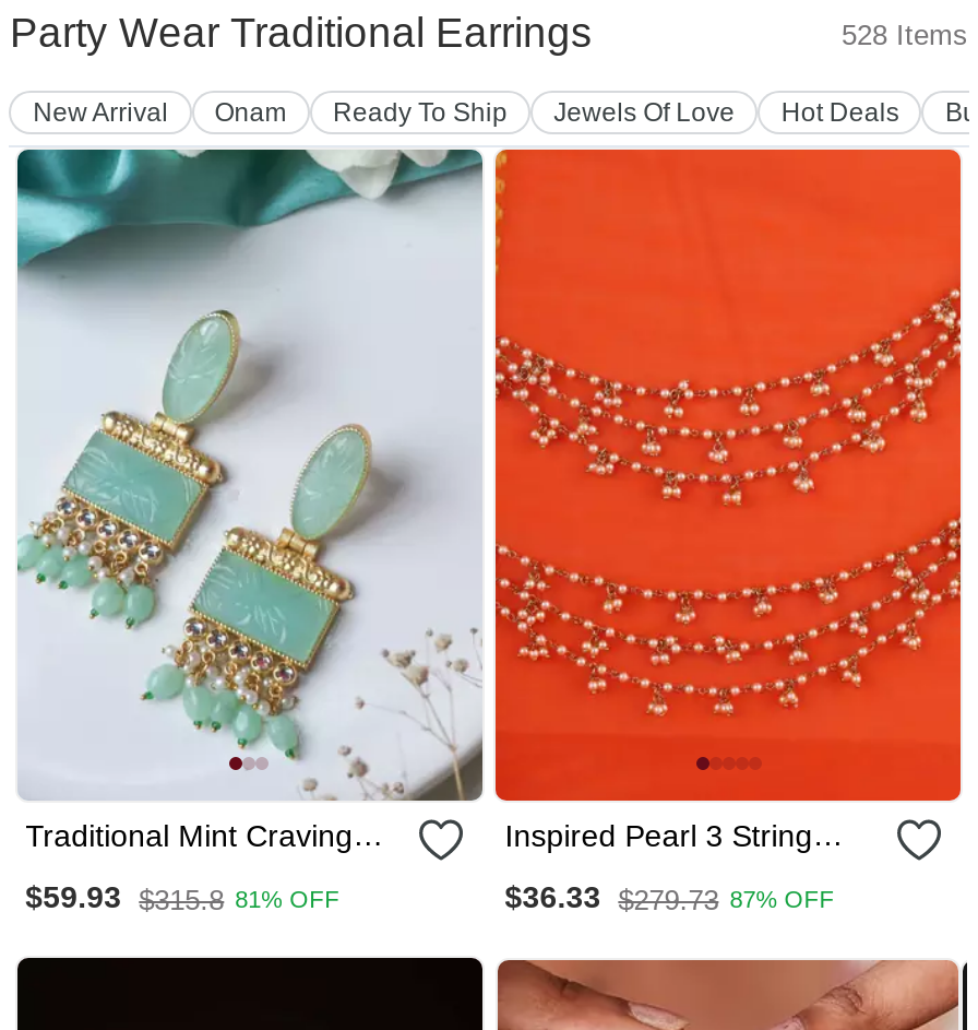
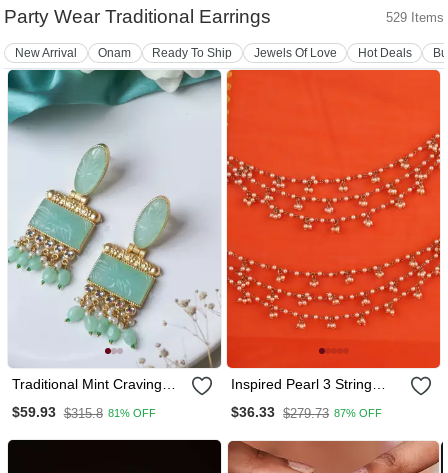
- 528 Items
+ 529 Items
